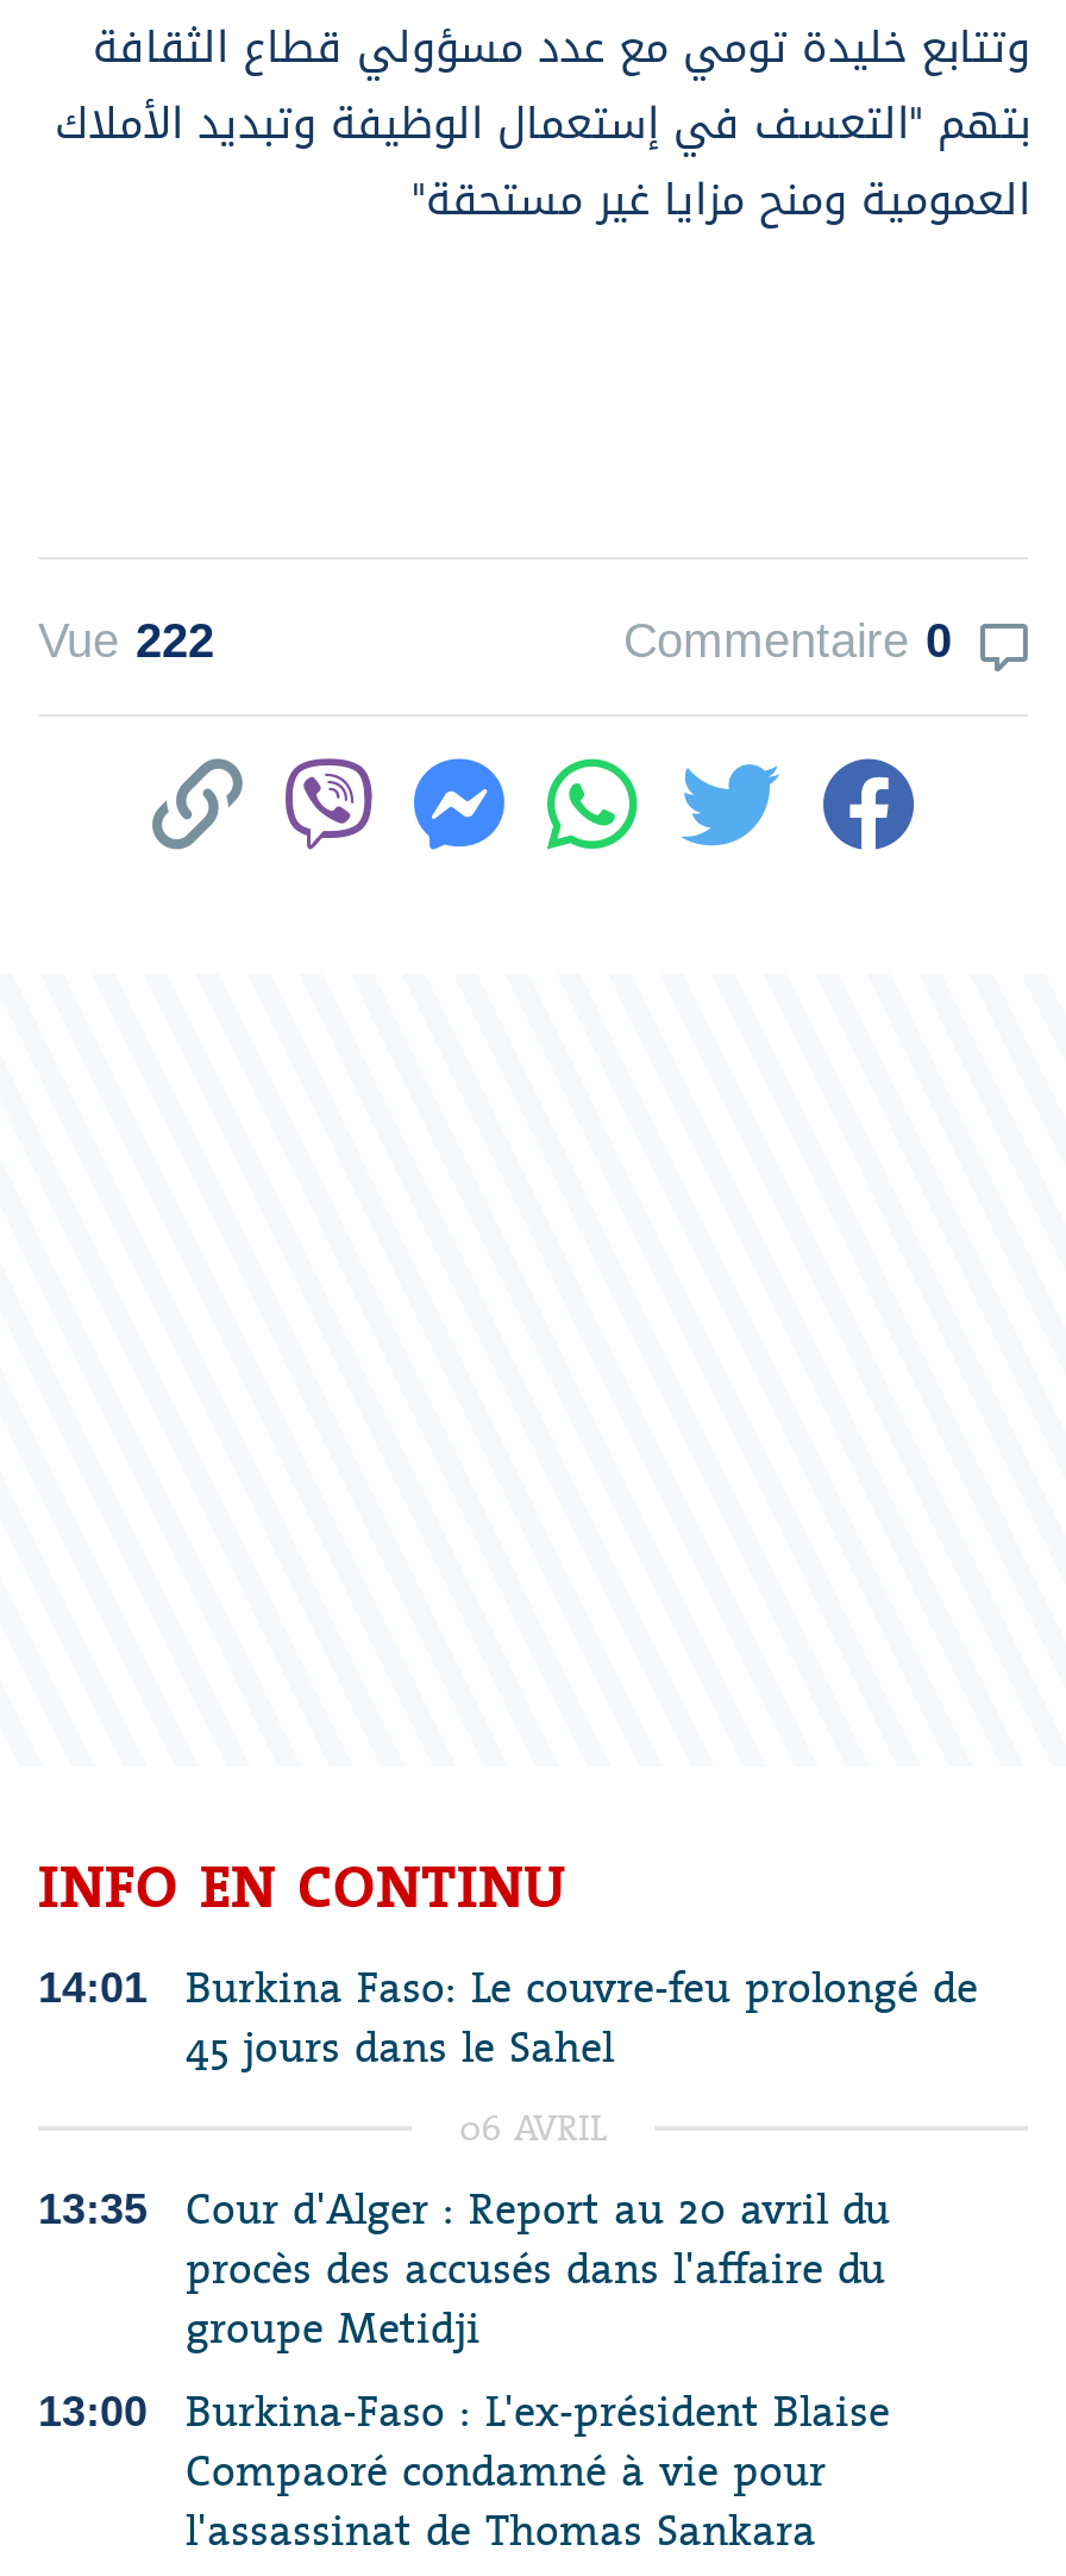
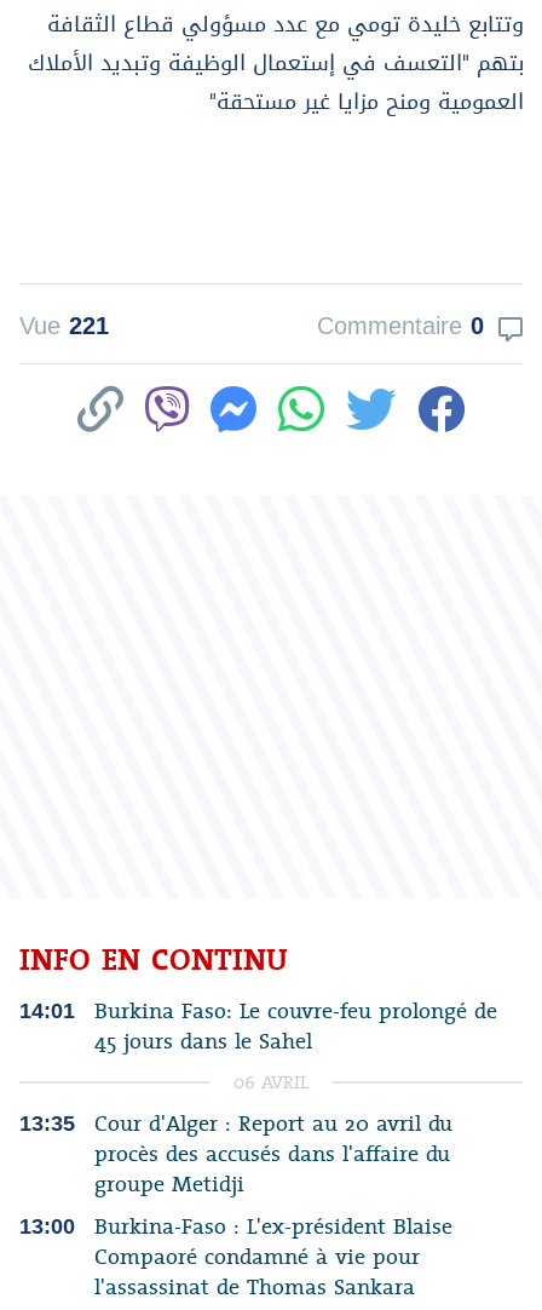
- 222
+ 221
